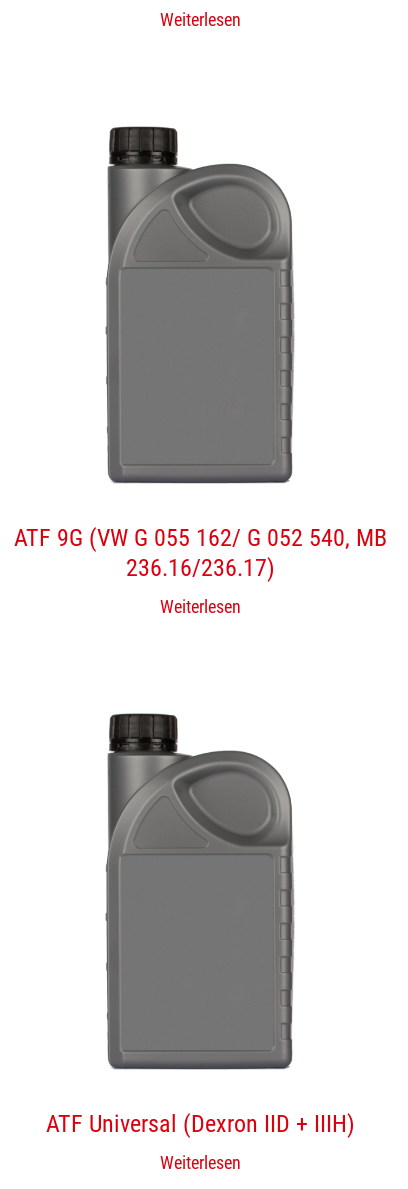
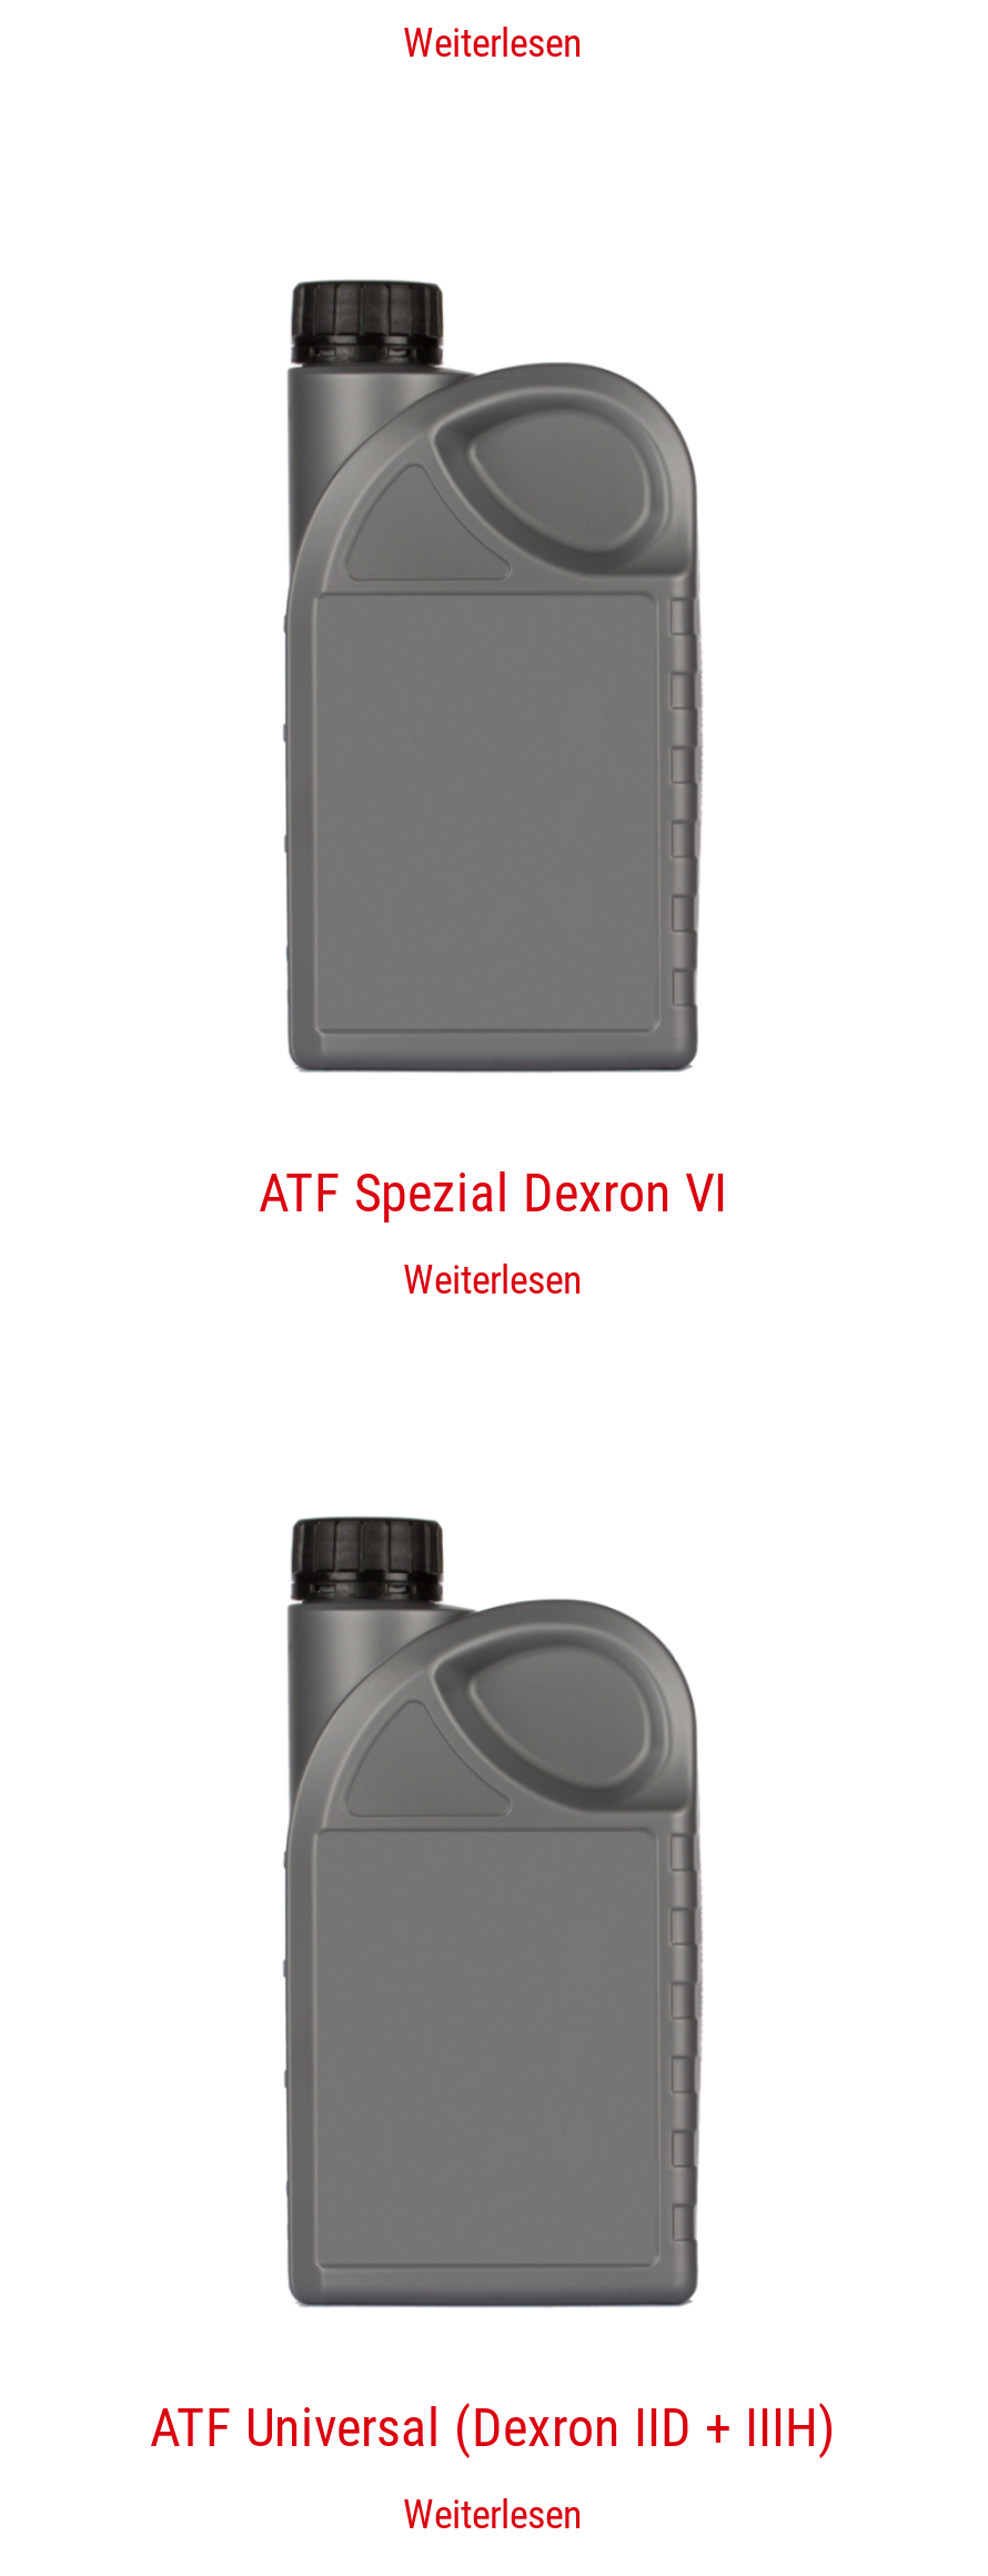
- ATF 9G (VW G 055 162/ G 052 540, MB
- 236.16/236.17)
+ ATF Spezial Dexron VI
